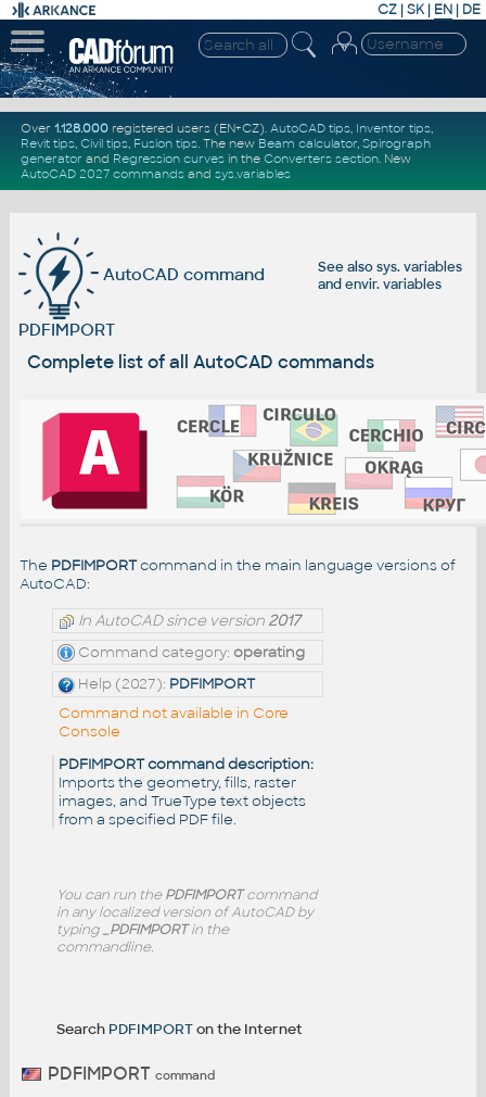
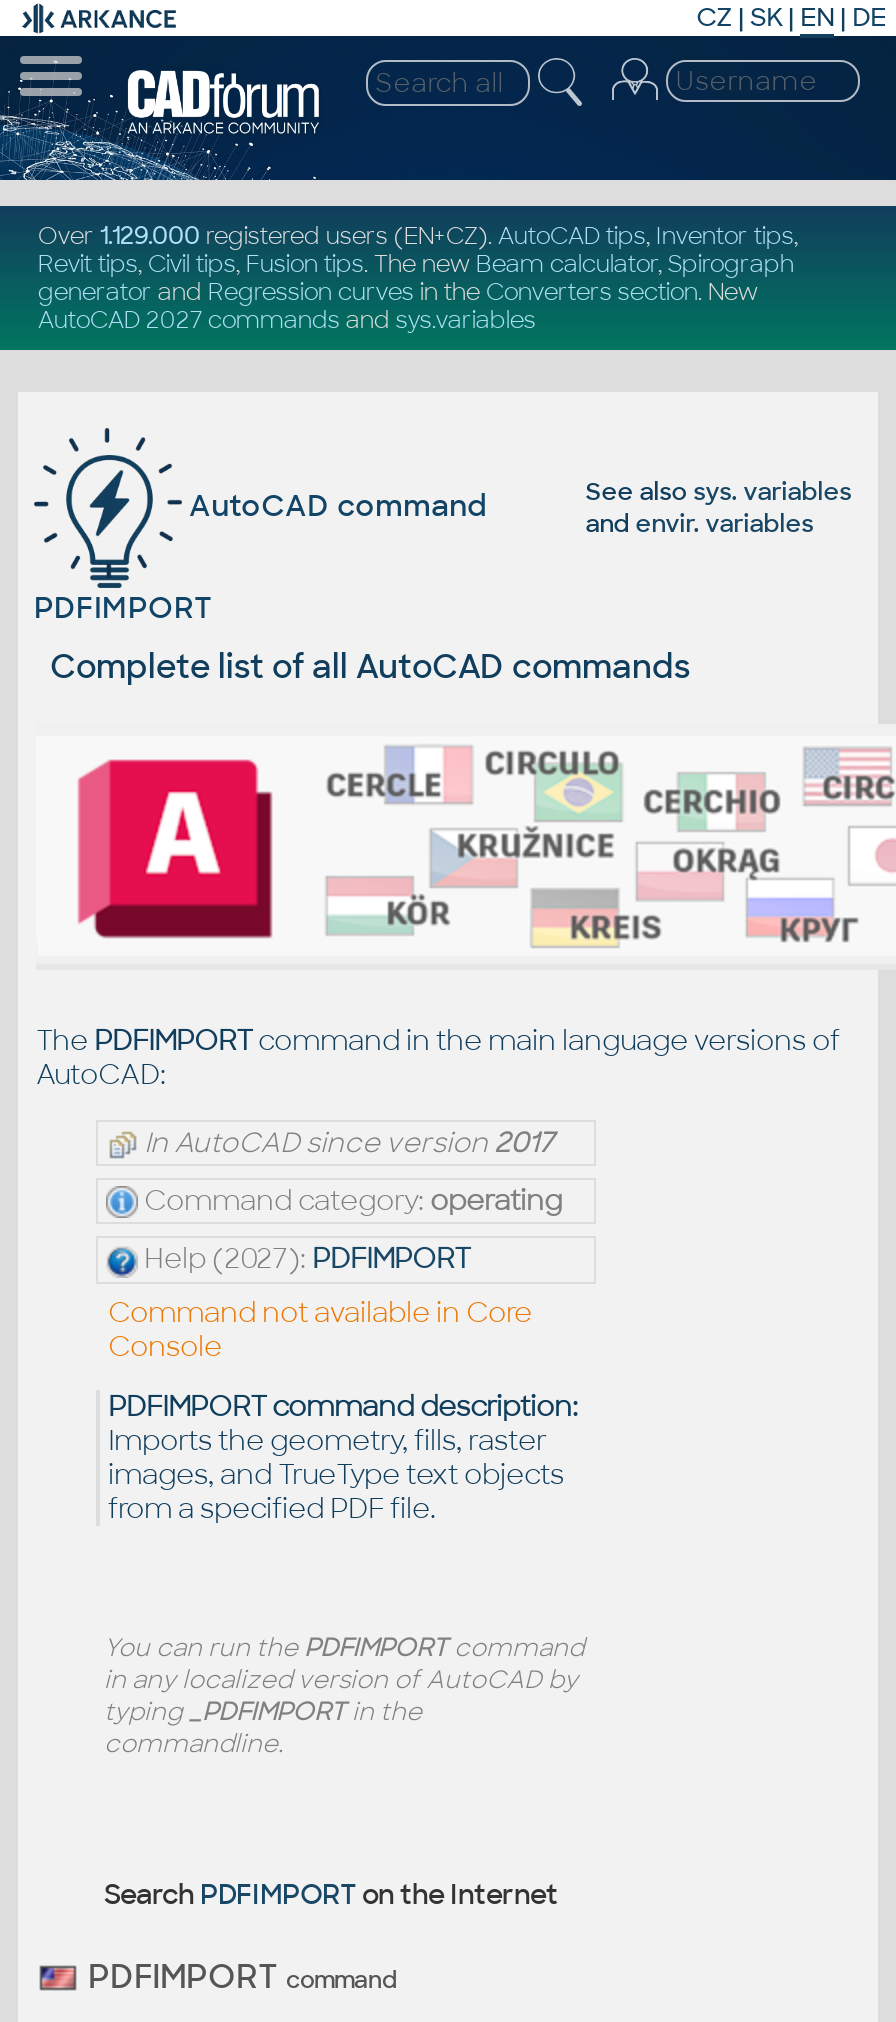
- Over 1.128.000 registered users (EN+CZ). AutoCAD tips, Inventor tips
+ Over 1.129.000 registered users (EN+CZ). AutoCAD tips, Inventor tips
